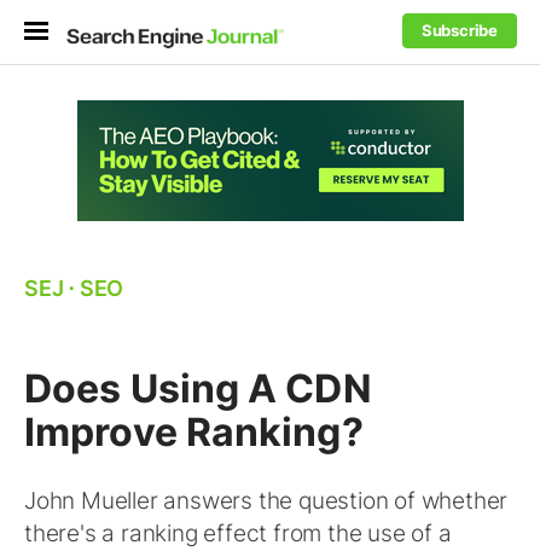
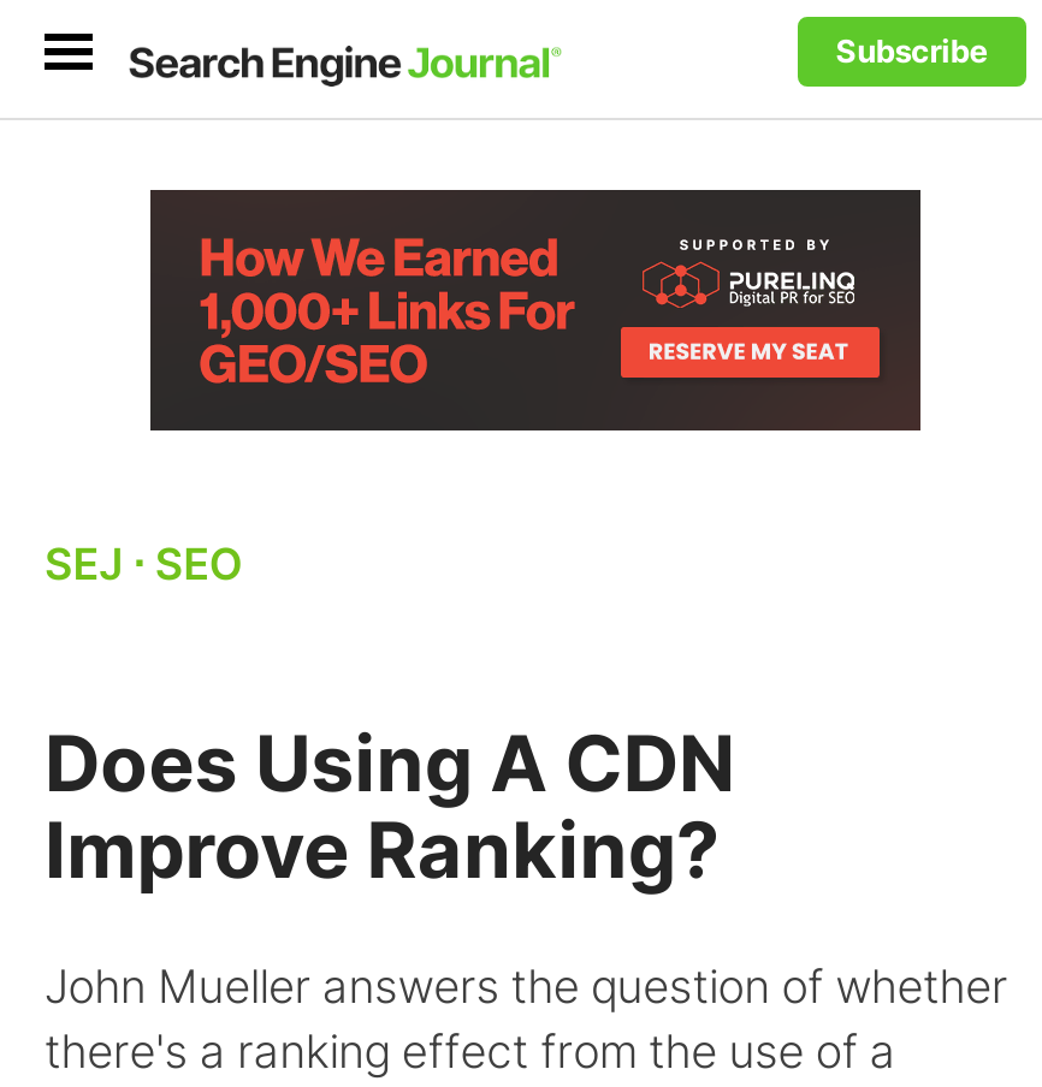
- [image]
+ [image]
